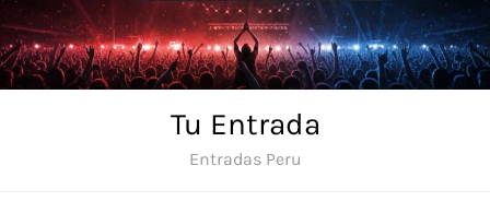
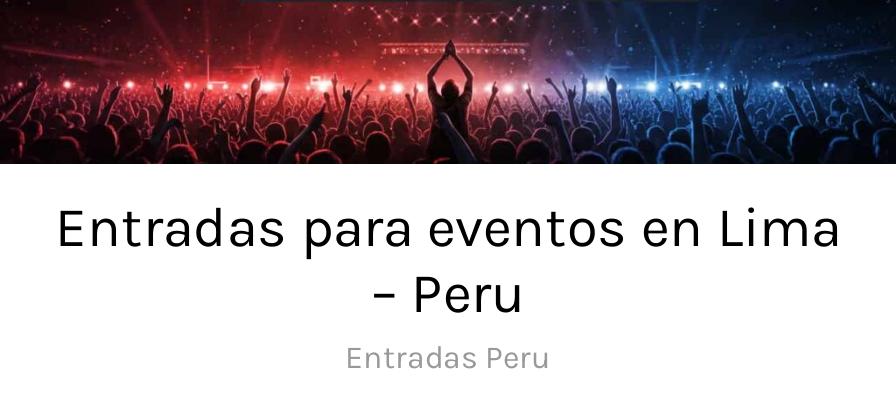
- Tu Entrada
+ Entradas para eventos en Lima
+ – Peru
